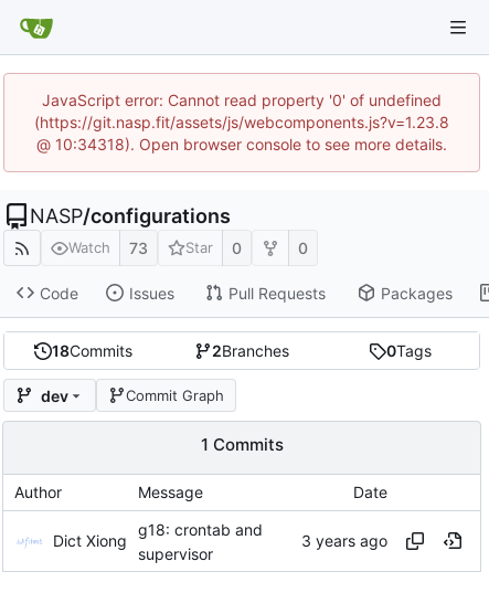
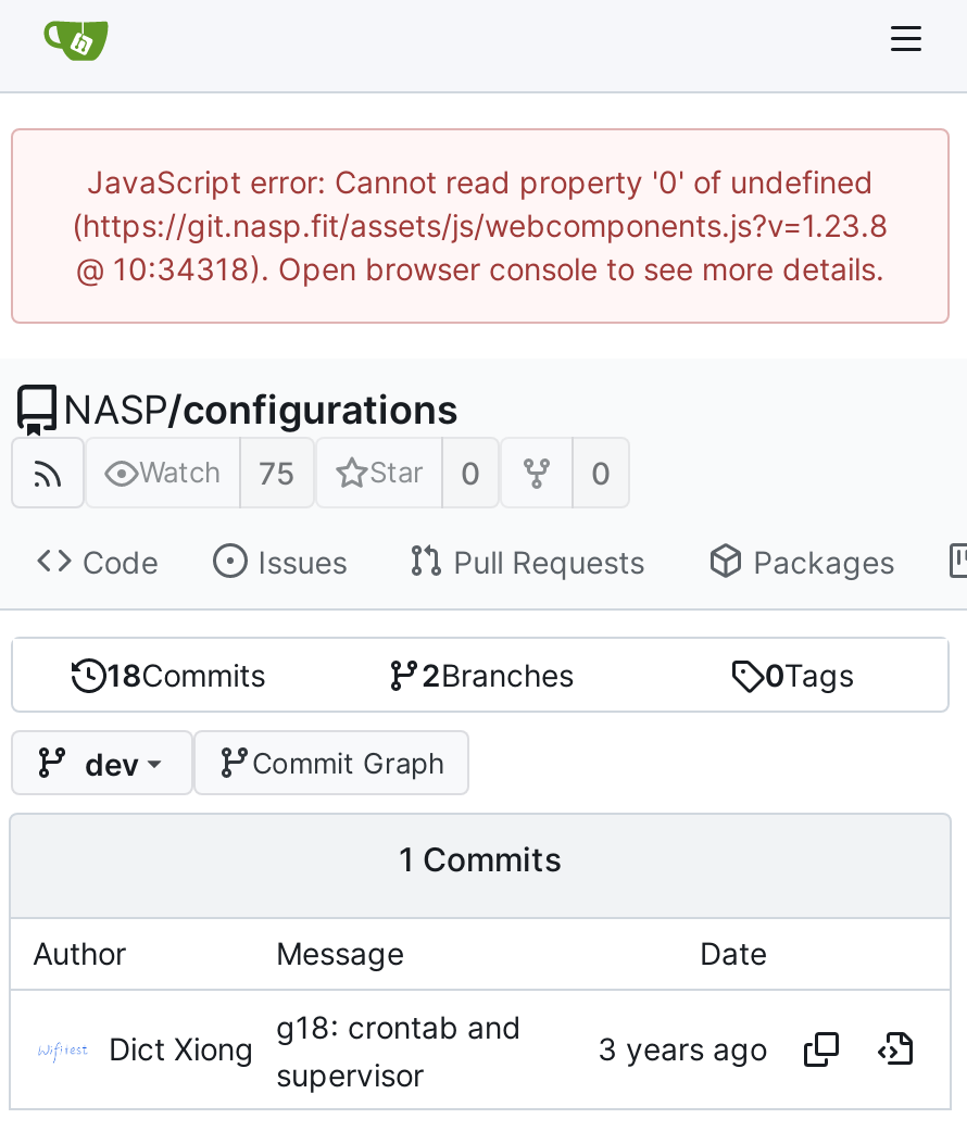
- Watch 73
+ Watch 75
